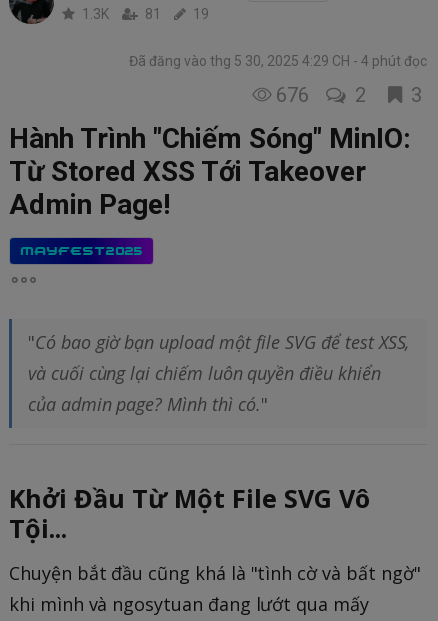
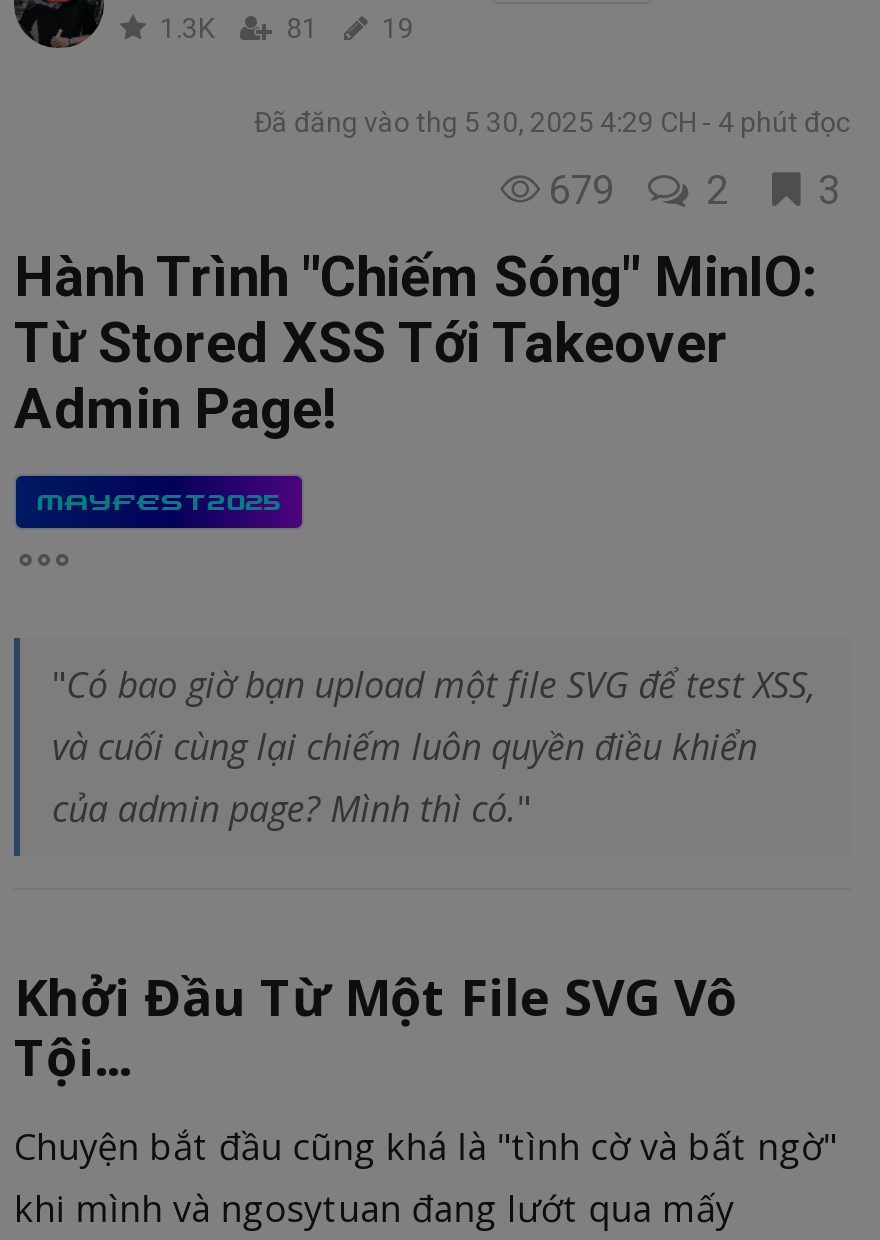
- 676 2 3
+ 679 2 3
